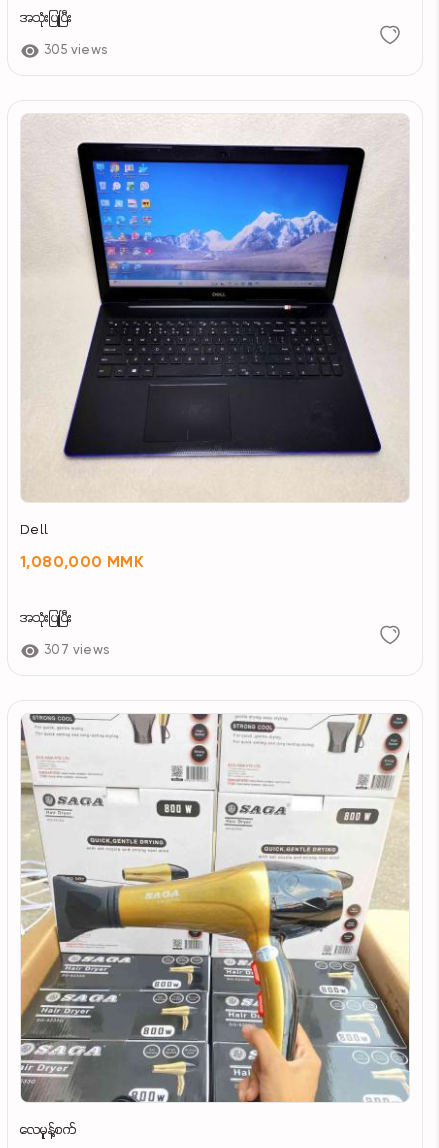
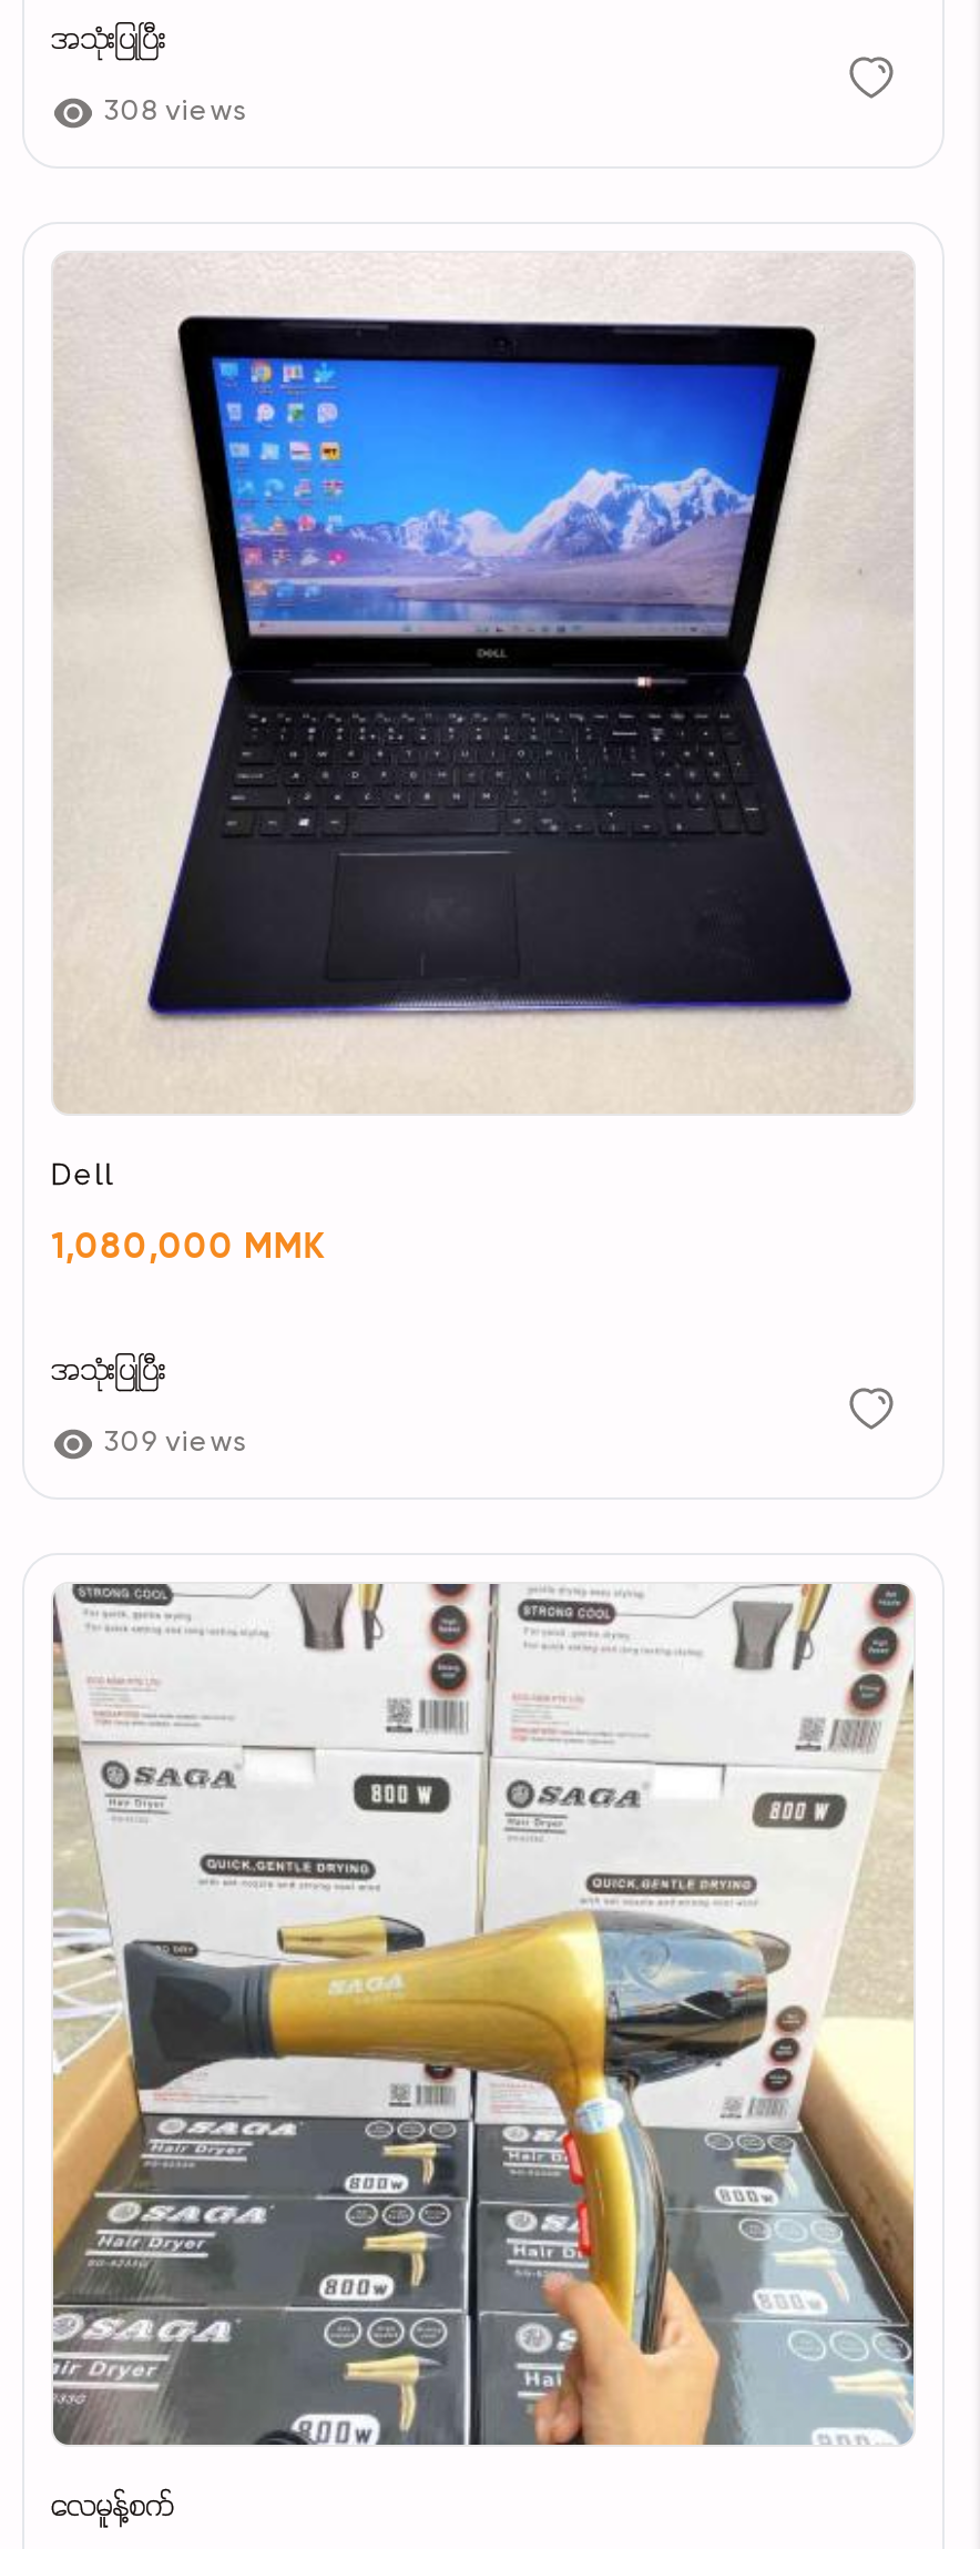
- 305 views
+ 308 views

- 307 views
+ 309 views
